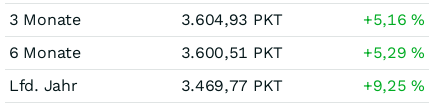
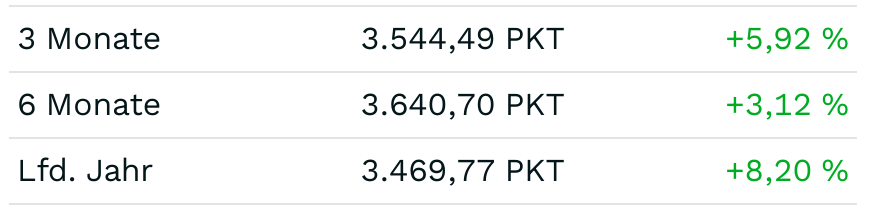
- 3.604,93 PKT
+ 3.544,49 PKT

- +5,16%
+ +5,92%

- 3.600,51 PKT
+ 3.640,70 PKT

- +5,29%
+ +3,12%

- +9,25%
+ +8,20%
